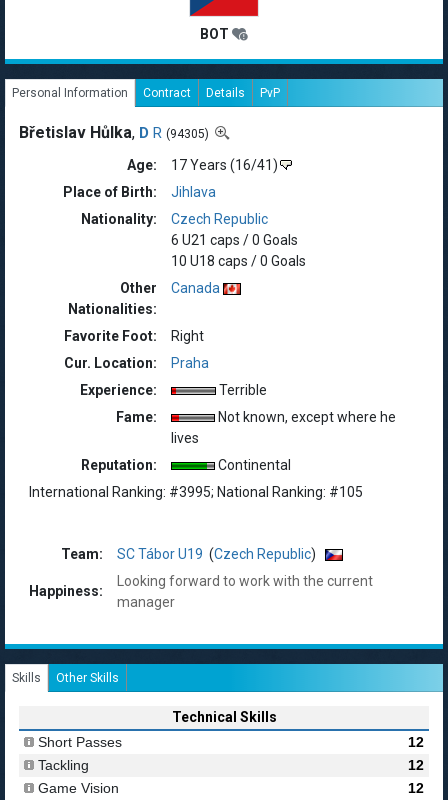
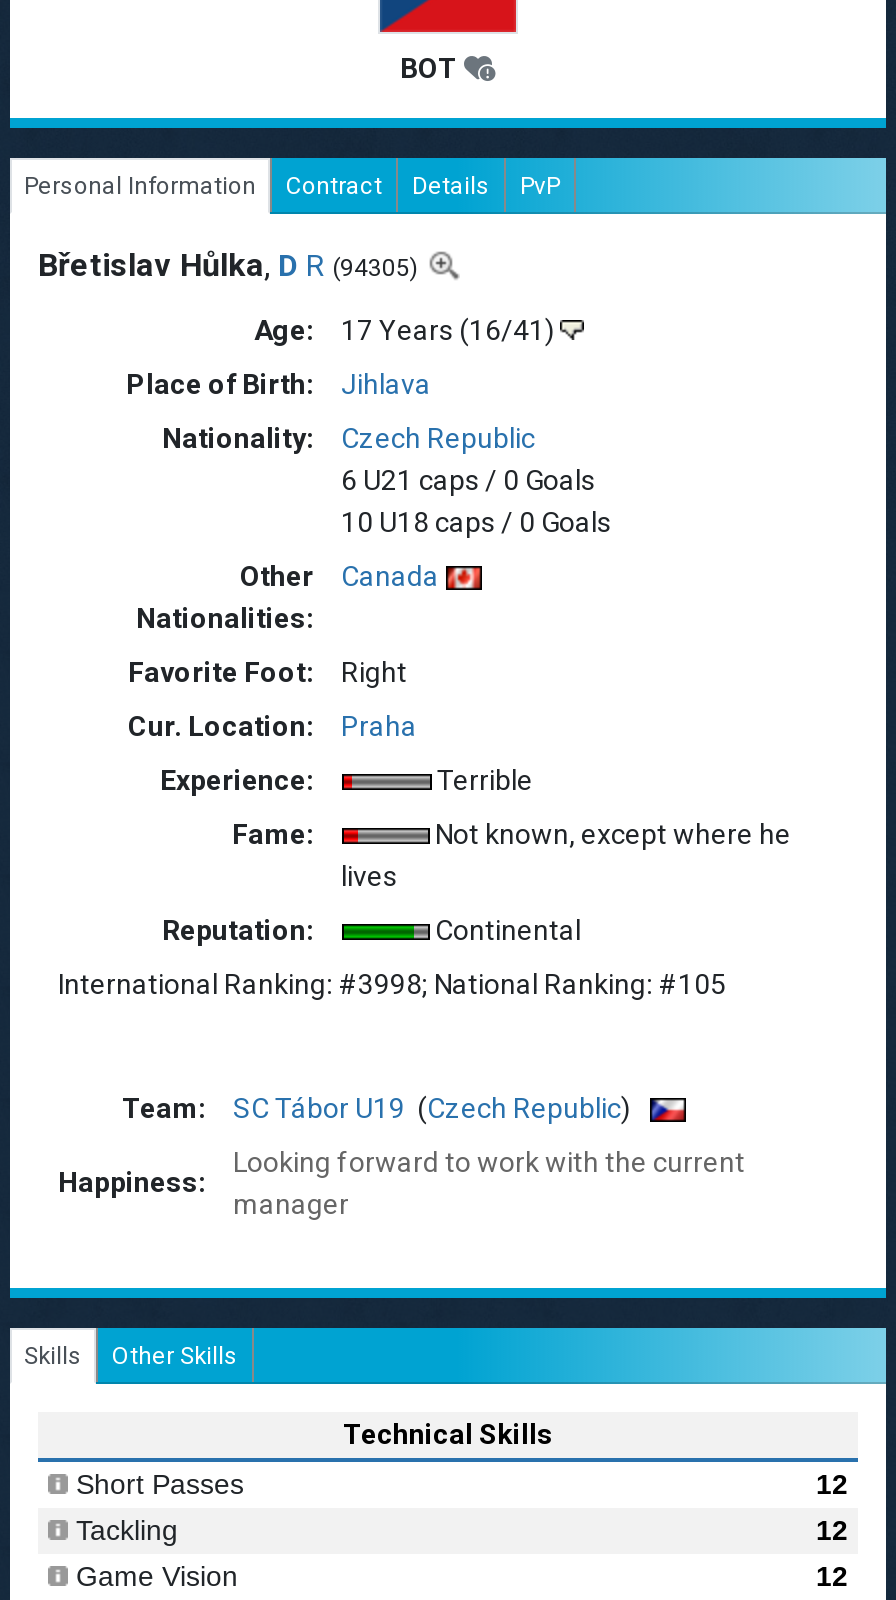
- International Ranking: #3995; National Ranking: #105
+ International Ranking: #3998; National Ranking: #105
